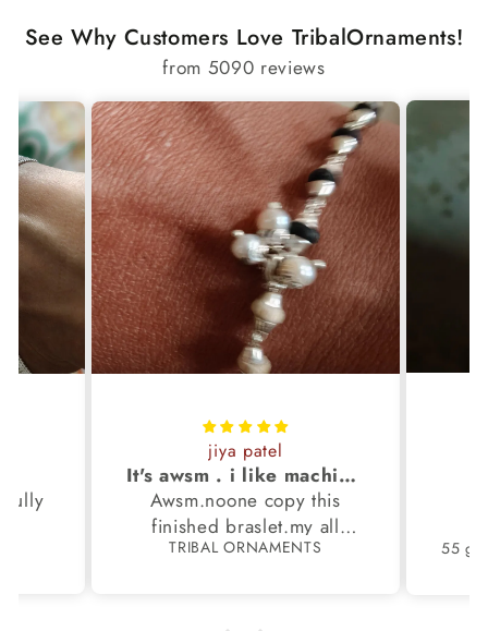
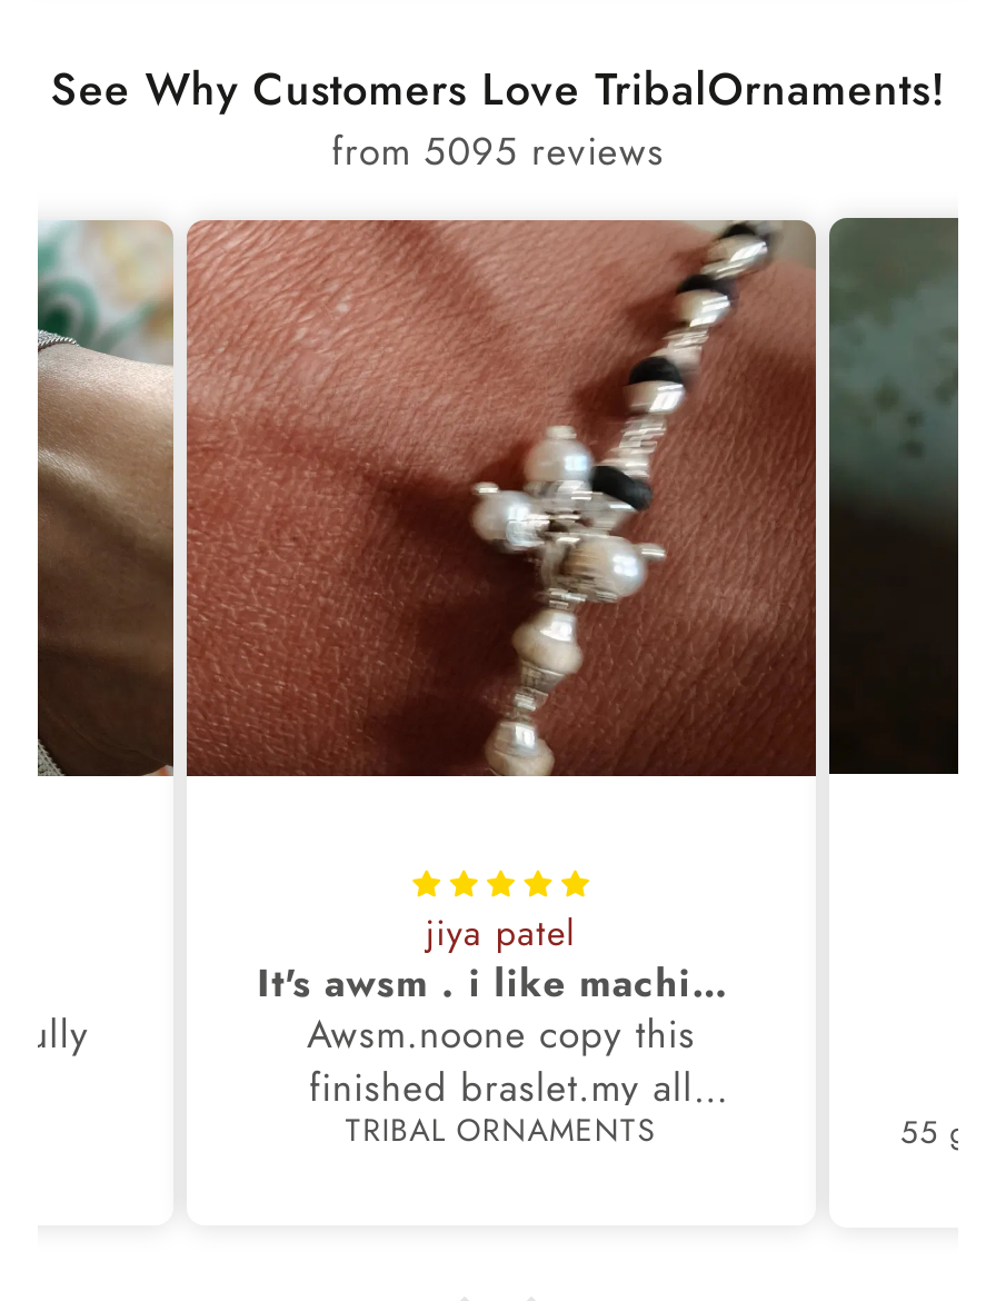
- from 5090 reviews
+ from 5095 reviews
